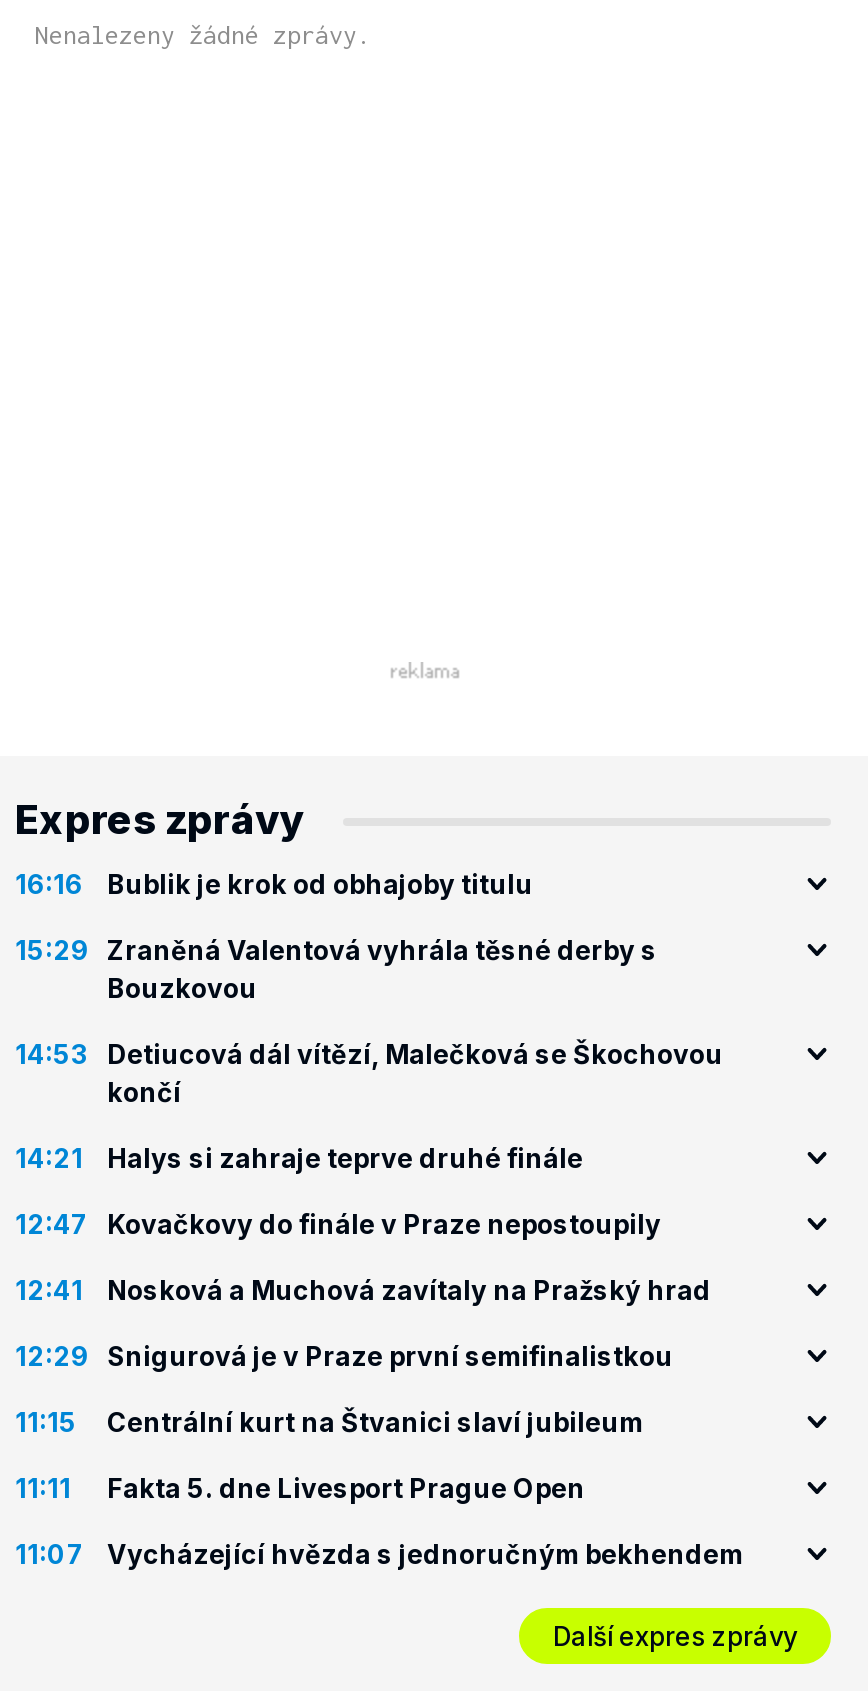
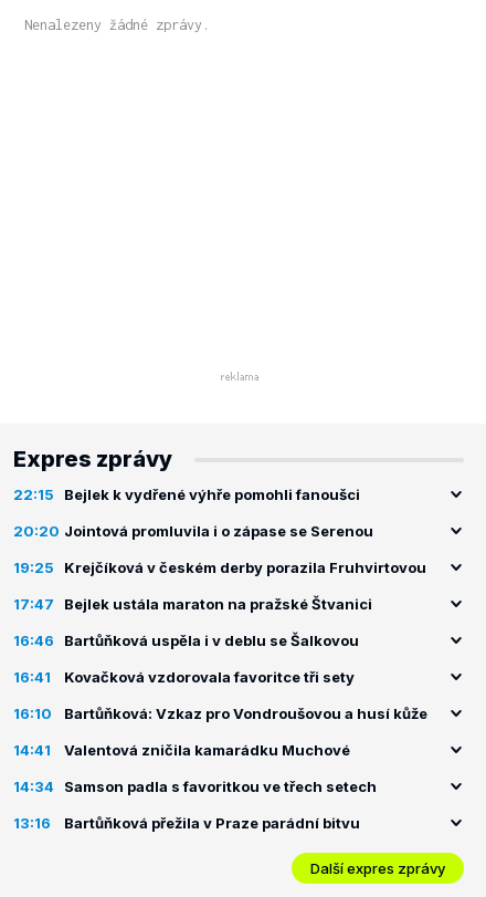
- 16:16
- Bublik je krok od obhajoby titulu
+ 22:15 Bejlek k vydřené výhře pomohli fanoušci

- 15:29 Zraněná Valentová vyhrála těsné derby s
- Bouzkovou
+ 20:20 Jointová promluvila i o zápase se Serenou

- 14:53 Detiucová dál vítězí, Malečková se Škochovou
- končí
+ 19:25 Krejčíková v českém derby porazila Fruhvirtovou

- 14:21
- Halys si zahraje teprve druhé finále
+ 17:47 Bejlek ustála maraton na pražské Štvanici

- 12:47 Kovačkovy do finále v Praze nepostoupily
+ 16:46 Bartůňková uspěla i v deblu se Šalkovou

- 12:41
- Nosková a Muchová zavítaly na Pražský hrad
+ 16:41
+ Kovačková vzdorovala favoritce tři sety

- 12:29 Snigurová je v Praze první semifinalistkou
+ 16:10
+ Bartůňková: Vzkaz pro Vondroušovou a husí kůže

- 11:15
- Centrální kurt na Štvanici slaví jubileum
+ 14:41
+ Valentová zničila kamarádku Muchové

- 11:11
- Fakta 5. dne Livesport Prague Open
+ 14:34 Samson padla s favoritkou ve třech setech

- 11:07
- Vycházející hvězda s jednoručným bekhendem
+ 13:16
+ Bartůňková přežila v Praze parádní bitvu
